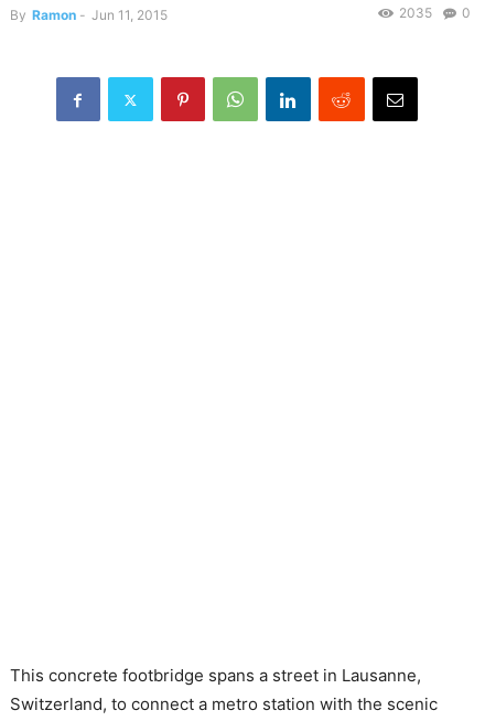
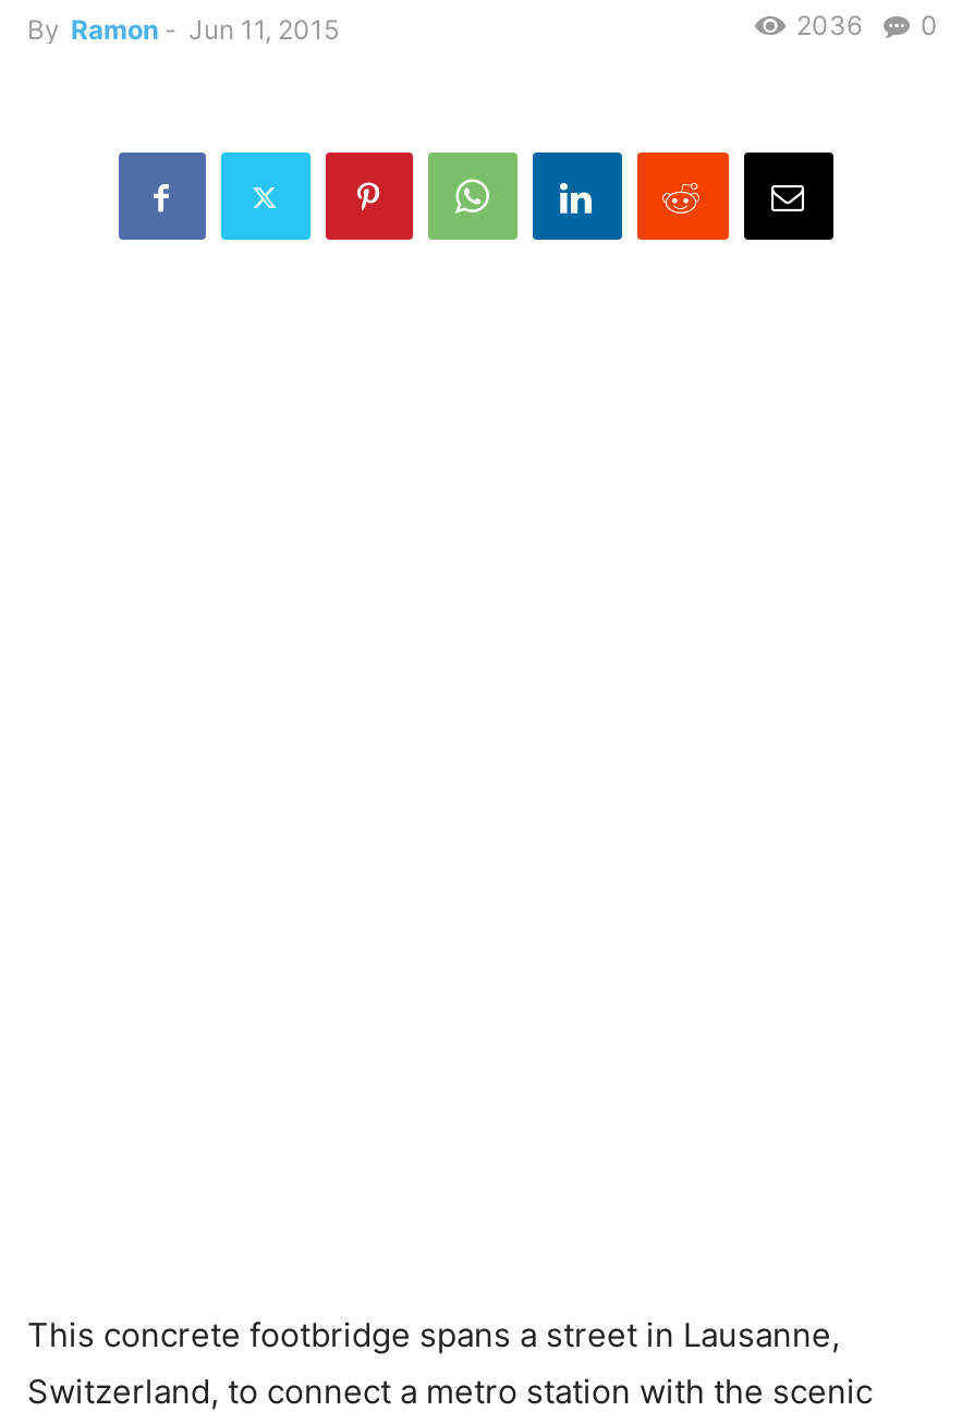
- 2035 0
+ 2036 0
